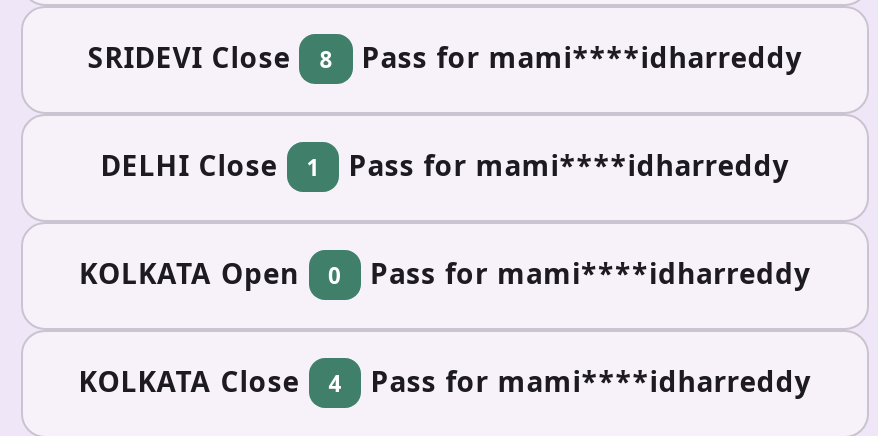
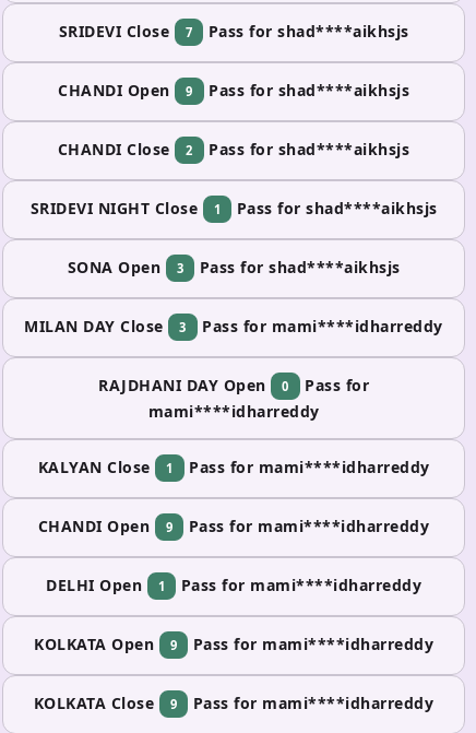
- 8
+ 7
+ Pass for shad****aikhsjs
+ CHANDI Open
+ 9
+ Pass for shad****aikhsjs
+ CHANDI Close
+ 2
+ Pass for shad****aikhsjs
+ SRIDEVI NIGHT Close
+ 1
+ Pass for shad****aikhsjs
+ SONA Open
+ 3
+ Pass for shad****aikhsjs
+ MILAN DAY Close
+ 3

- DELHI Close
+ RAJDHANI DAY Open
+ 0
+ Pass for
+ mami****idharreddy
+ KALYAN Close
+ 1
+ Pass for mami****idharreddy
+ CHANDI Open
+ 9
+ Pass for mami****idharreddy
+ DELHI Open

- KOLKATA Open 0 Pass for mami****idharreddy
+ KOLKATA Open 9 Pass for mami****idharreddy

- KOLKATA Close 4 Pass for mami****idharreddy
+ KOLKATA Close 9 Pass for mami****idharreddy
